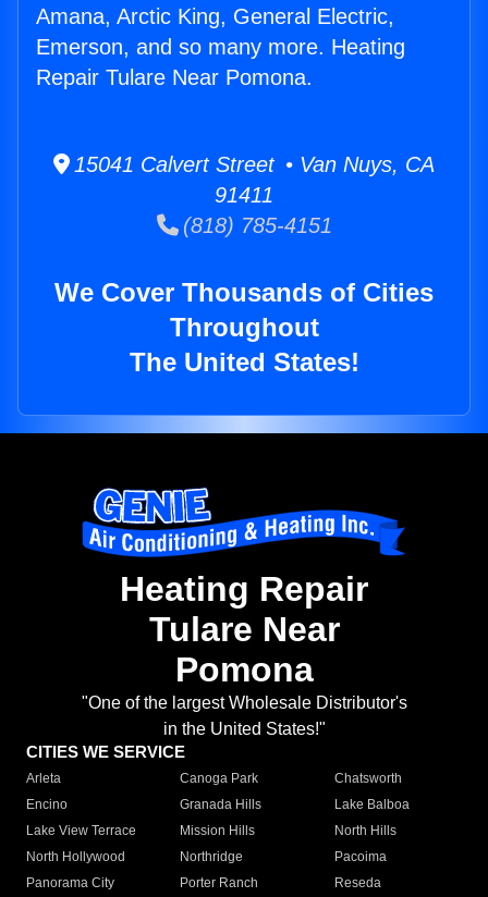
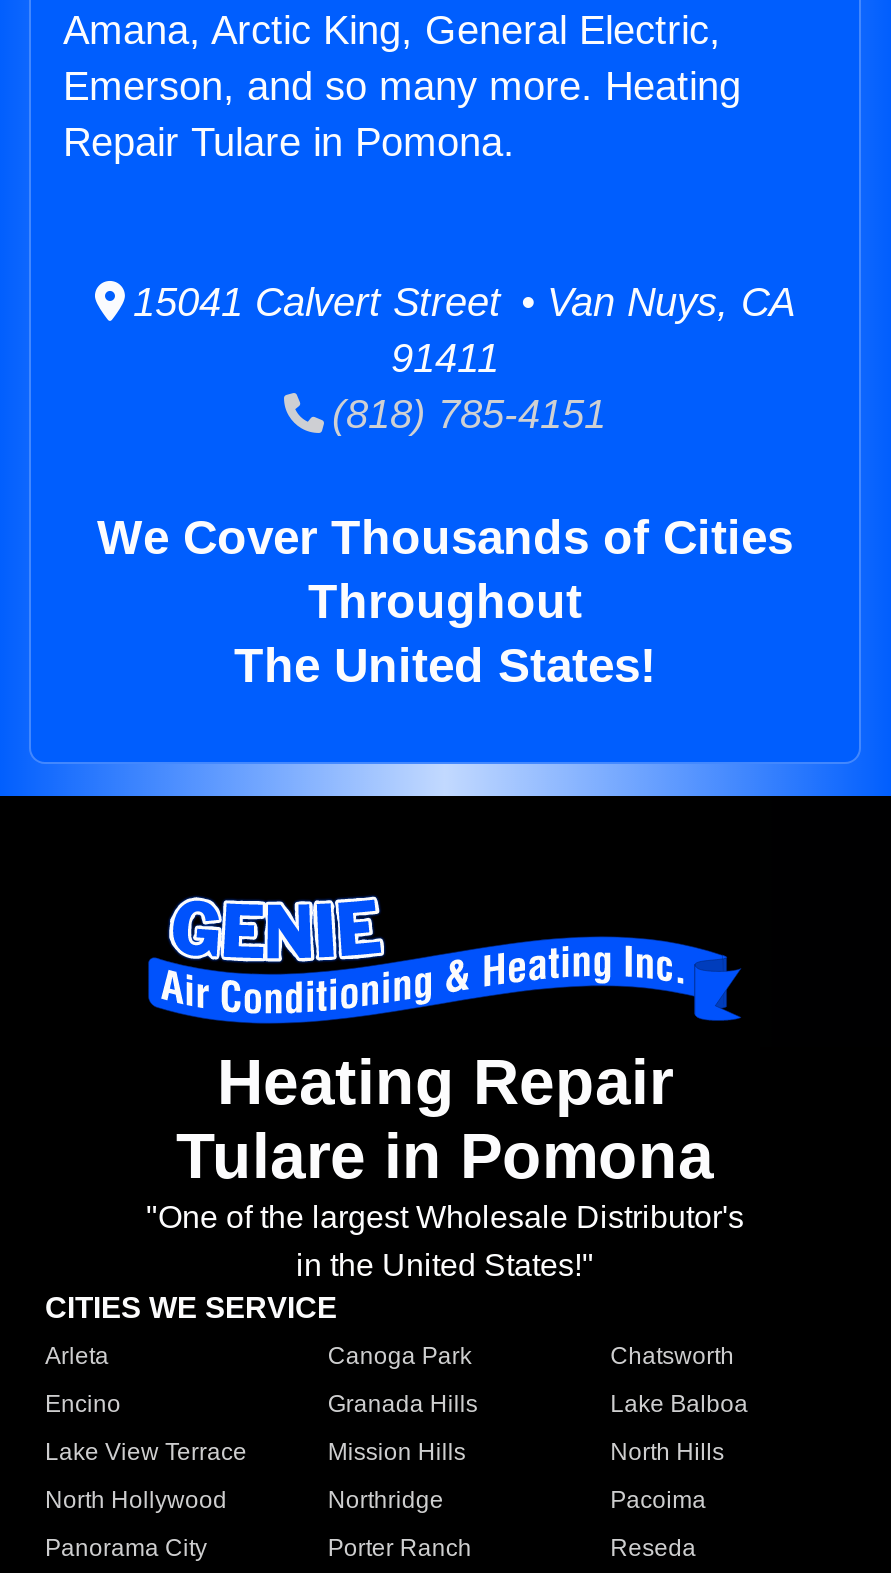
- Repair Tulare Near Pomona.
+ Repair Tulare in Pomona.

- Tulare Near
- Pomona
+ Tulare in Pomona
